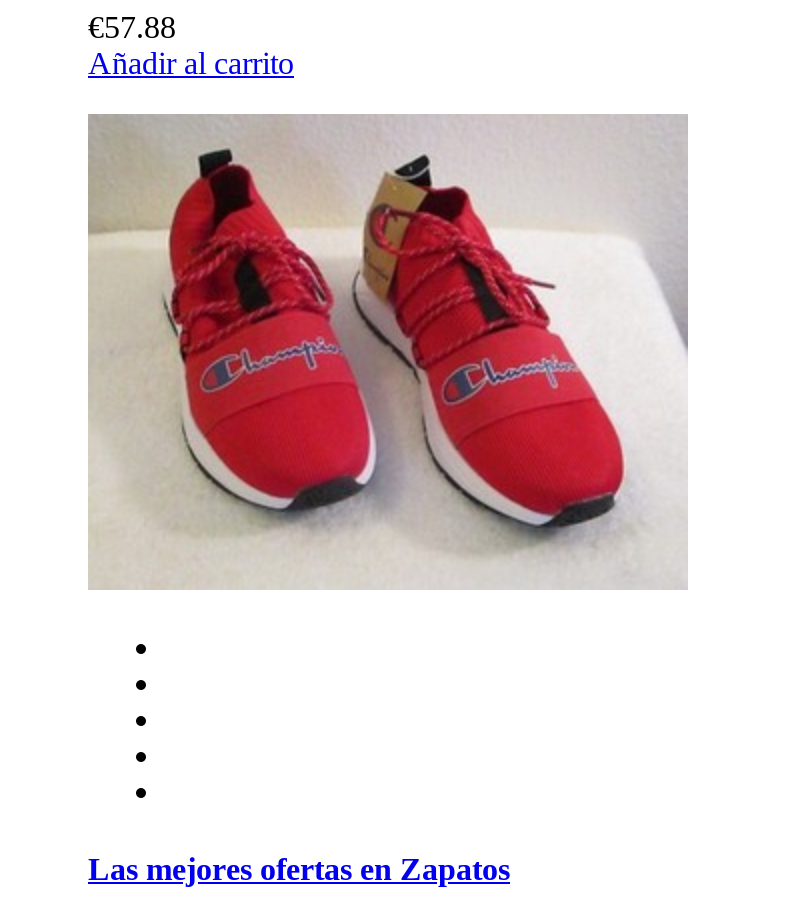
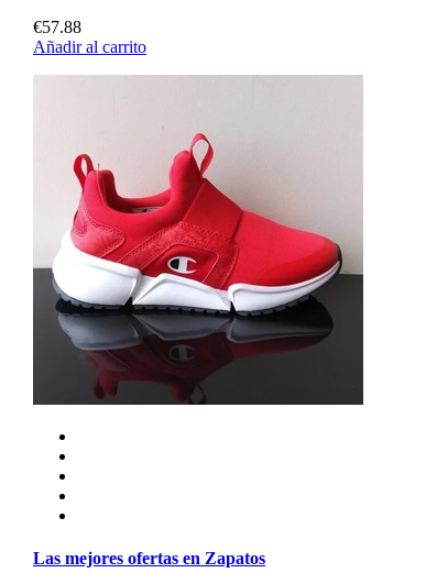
- [image]
+ [image]
